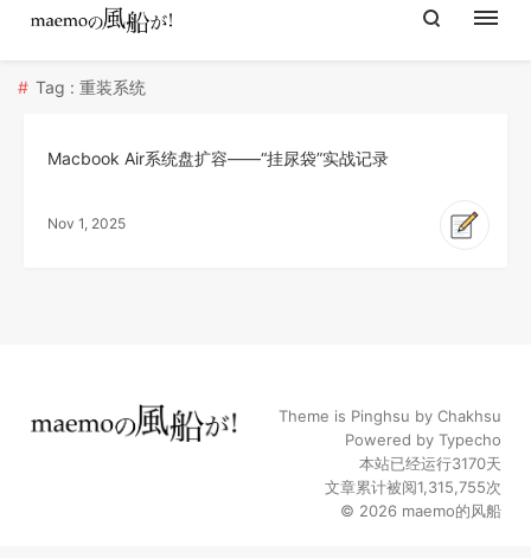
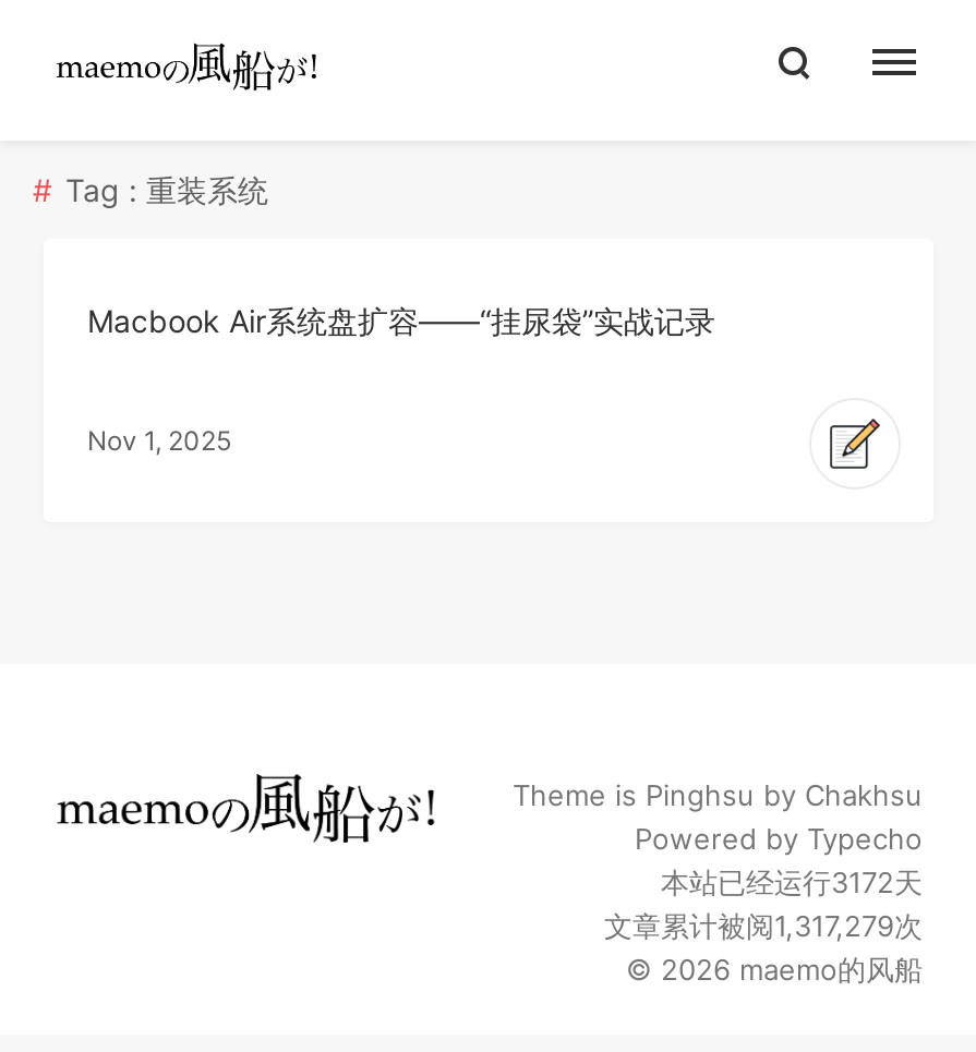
- 本站已经运行3170天
+ 本站已经运行3172天

- 文章累计被阅1,315,755次
+ 文章累计被阅1,317,279次
